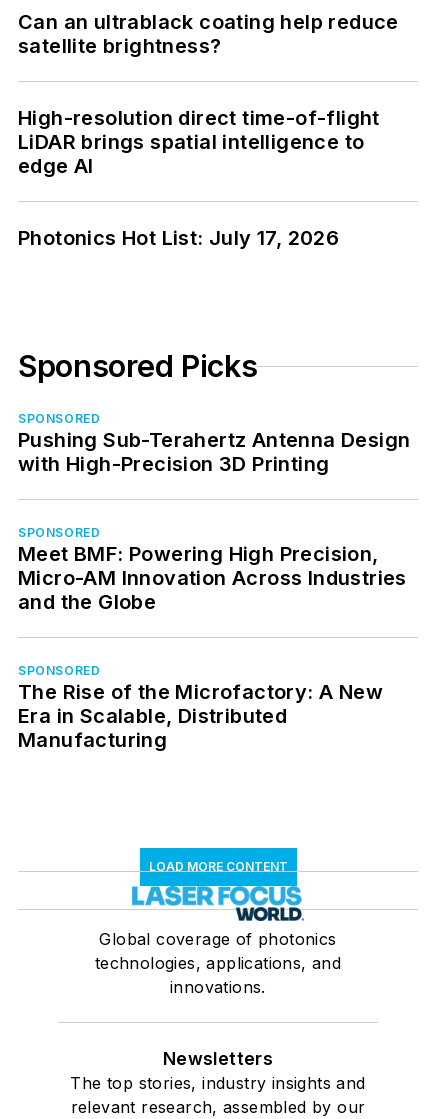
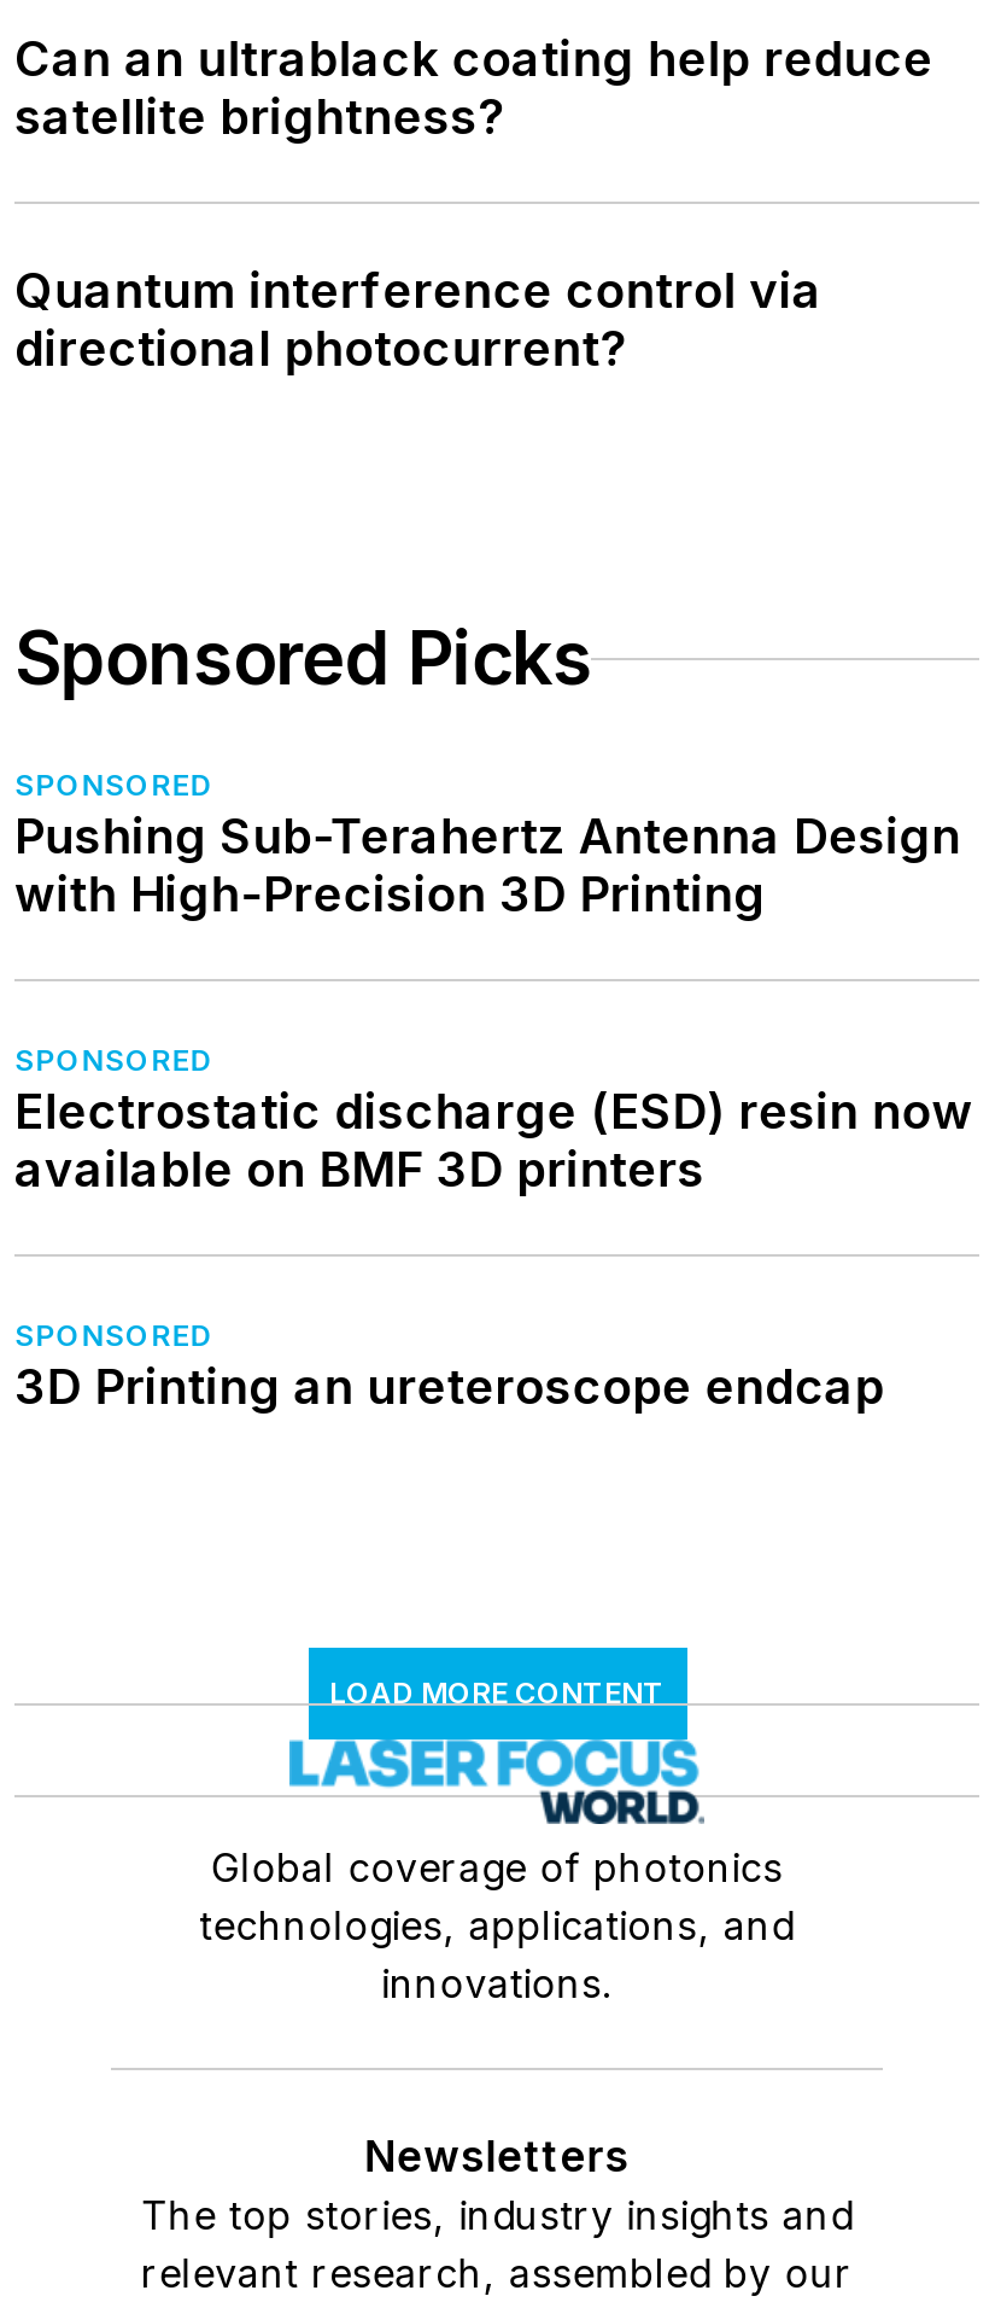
- High-resolution direct time-of-flight
- LiDAR brings spatial intelligence to
- edge AI
- Photonics Hot List: July 17, 2026
+ Quantum interference control via
+ directional photocurrent?

- Meet BMF: Powering High Precision,
- Micro-AM Innovation Across Industries
- and the Globe
+ Electrostatic discharge (ESD) resin now
+ available on BMF 3D printers

- The Rise of the Microfactory: A New
- Era in Scalable, Distributed
- Manufacturing
+ 3D Printing an ureteroscope endcap
